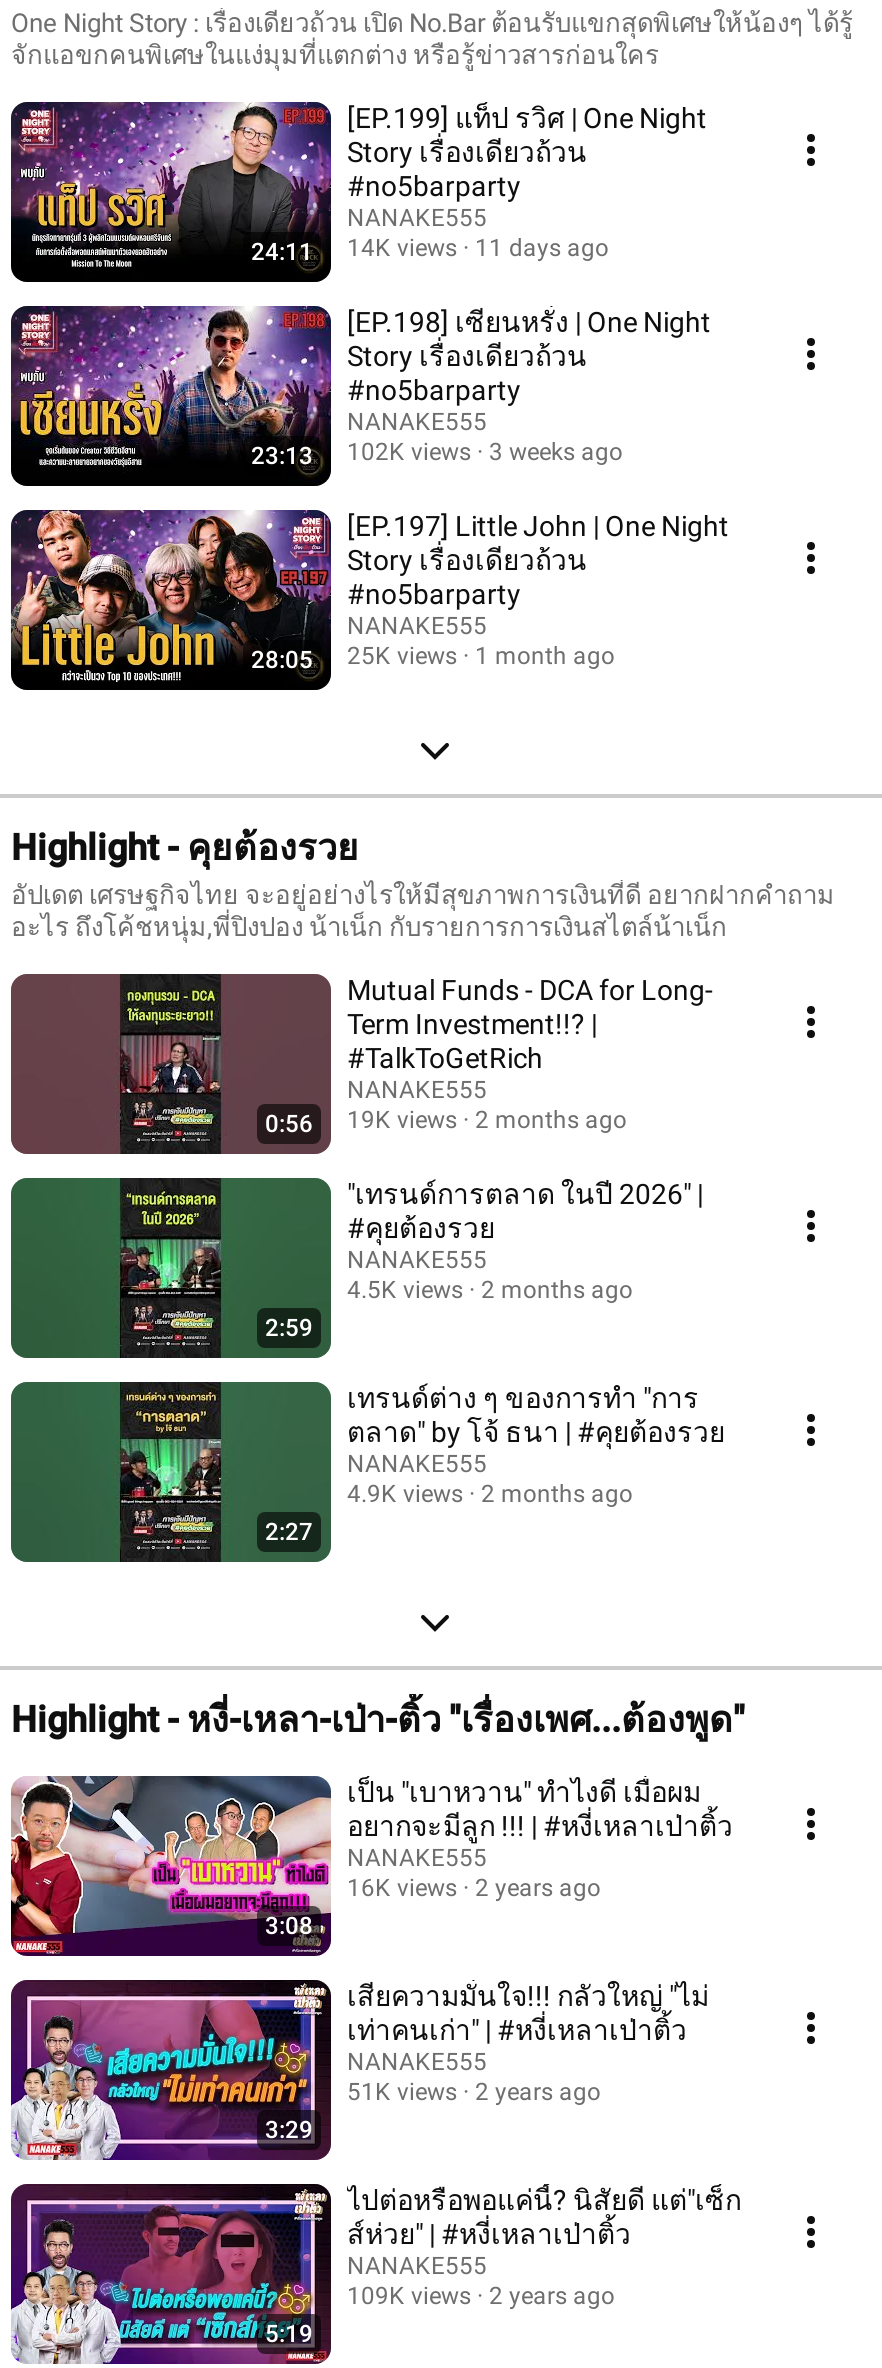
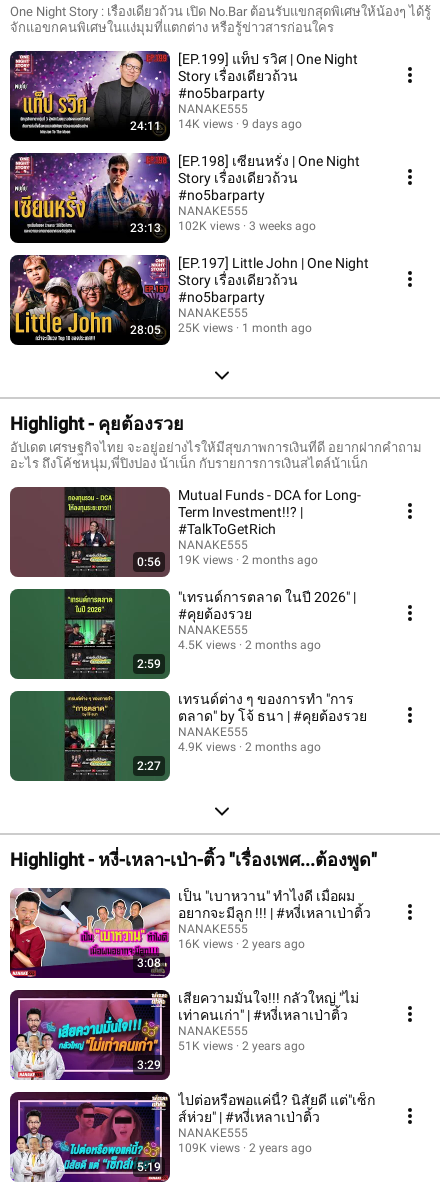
- 24:11 14K views 11 days ago
+ 24:11 14K views 9 days ago
